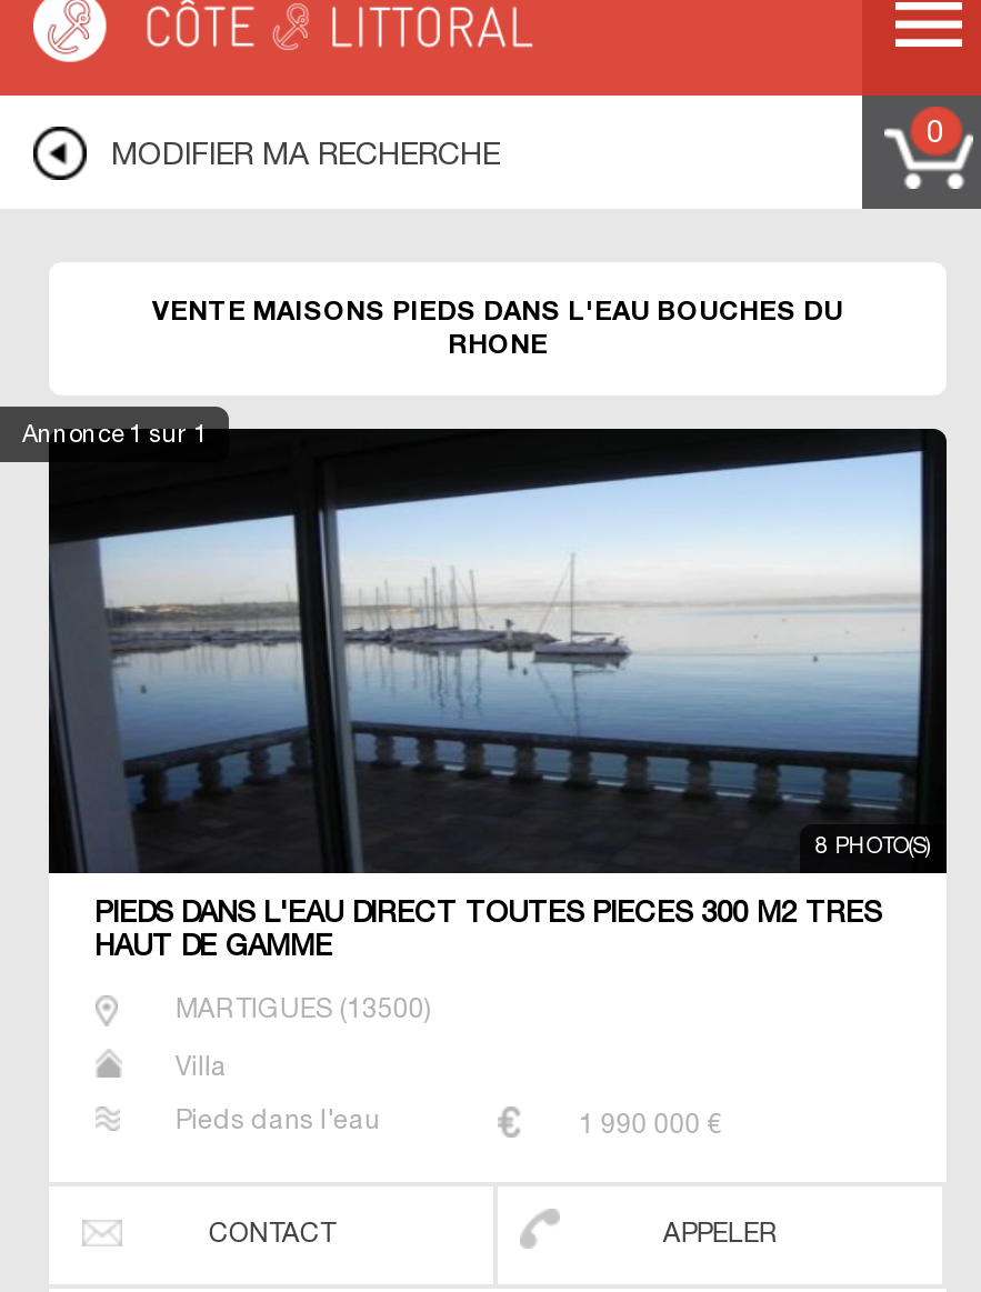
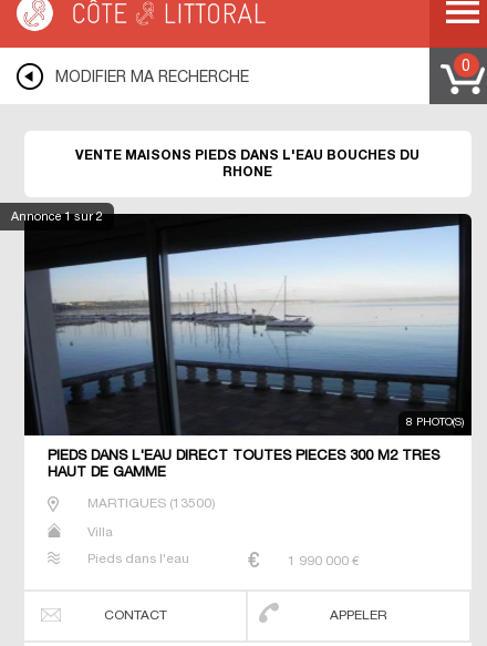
- Annonce 1 sur 1
+ Annonce 1 sur 2
